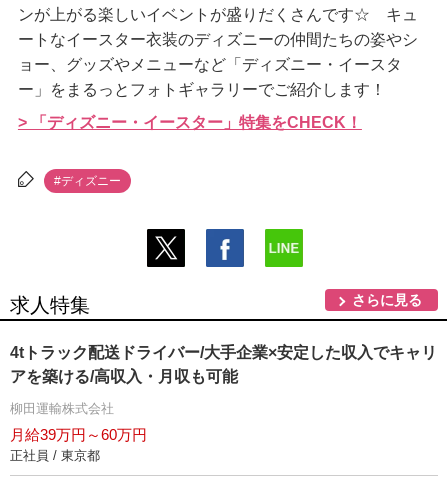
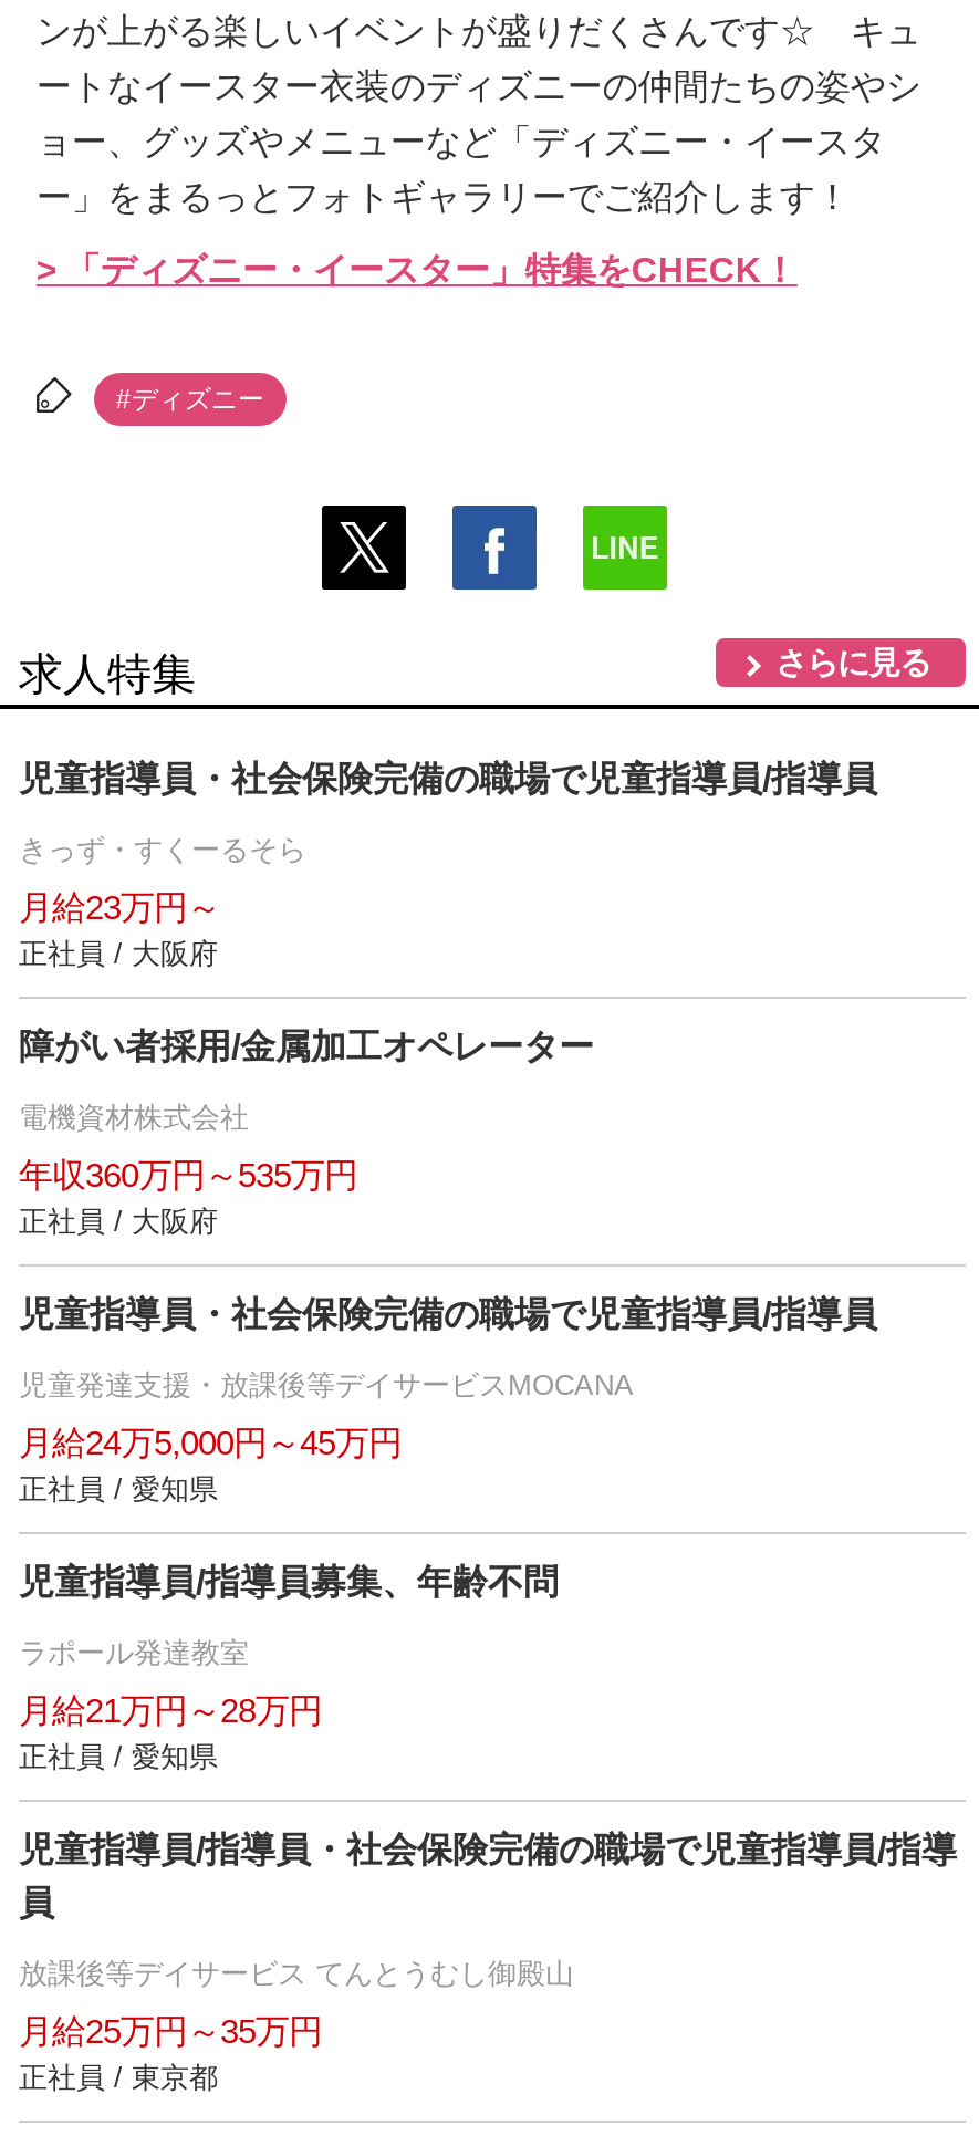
- 4tトラック配送ドライバー/大手企業×安定した収入でキャリ
- アを築ける/高収入・月収も可能
- 柳田運輸株式会社
- 月給39万円～60万円
+ 児童指導員・社会保険完備の職場で児童指導員/指導員
+ きっず・すくーるそら
+ 月給23万円～
+ 正社員 / 大阪府
+ 障がい者採用/金属加工オペレーター
+ 電機資材株式会社
+ 年収360万円～535万円
+ 正社員 / 大阪府
+ 児童指導員・社会保険完備の職場で児童指導員/指導員
+ 児童発達支援・放課後等デイサービスMOCANA
+ 月給24万5,000円～45万円
+ 正社員 / 愛知県
+ 児童指導員/指導員募集、年齢不問
+ ラポール発達教室
+ 月給21万円～28万円
+ 正社員 / 愛知県
+ 児童指導員/指導員・社会保険完備の職場で児童指導員/指導
+ 員
+ 放課後等デイサービス てんとうむし御殿山
+ 月給25万円～35万円
